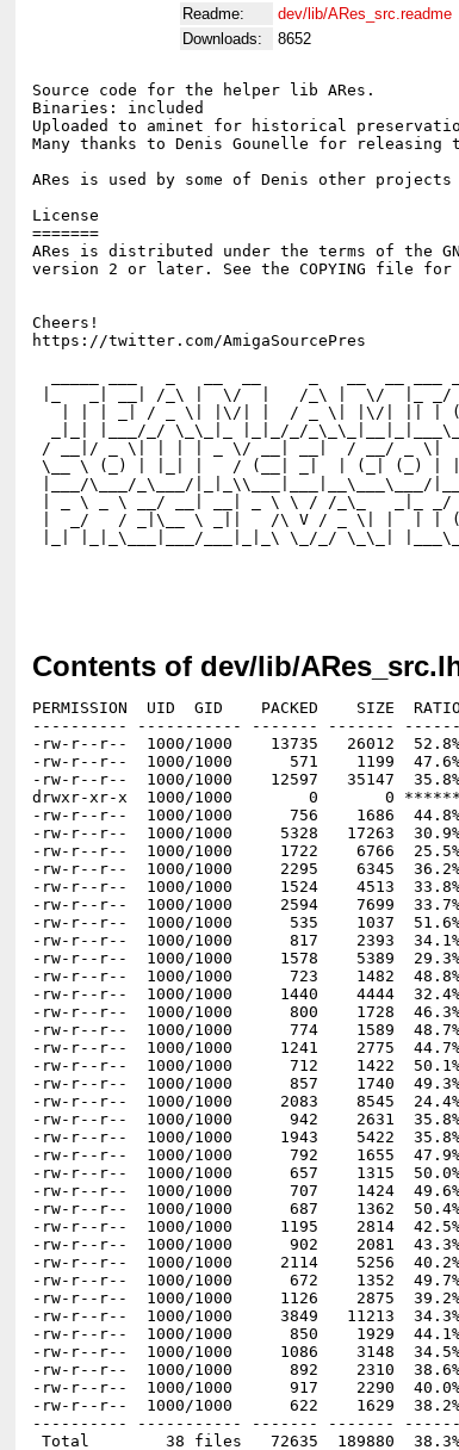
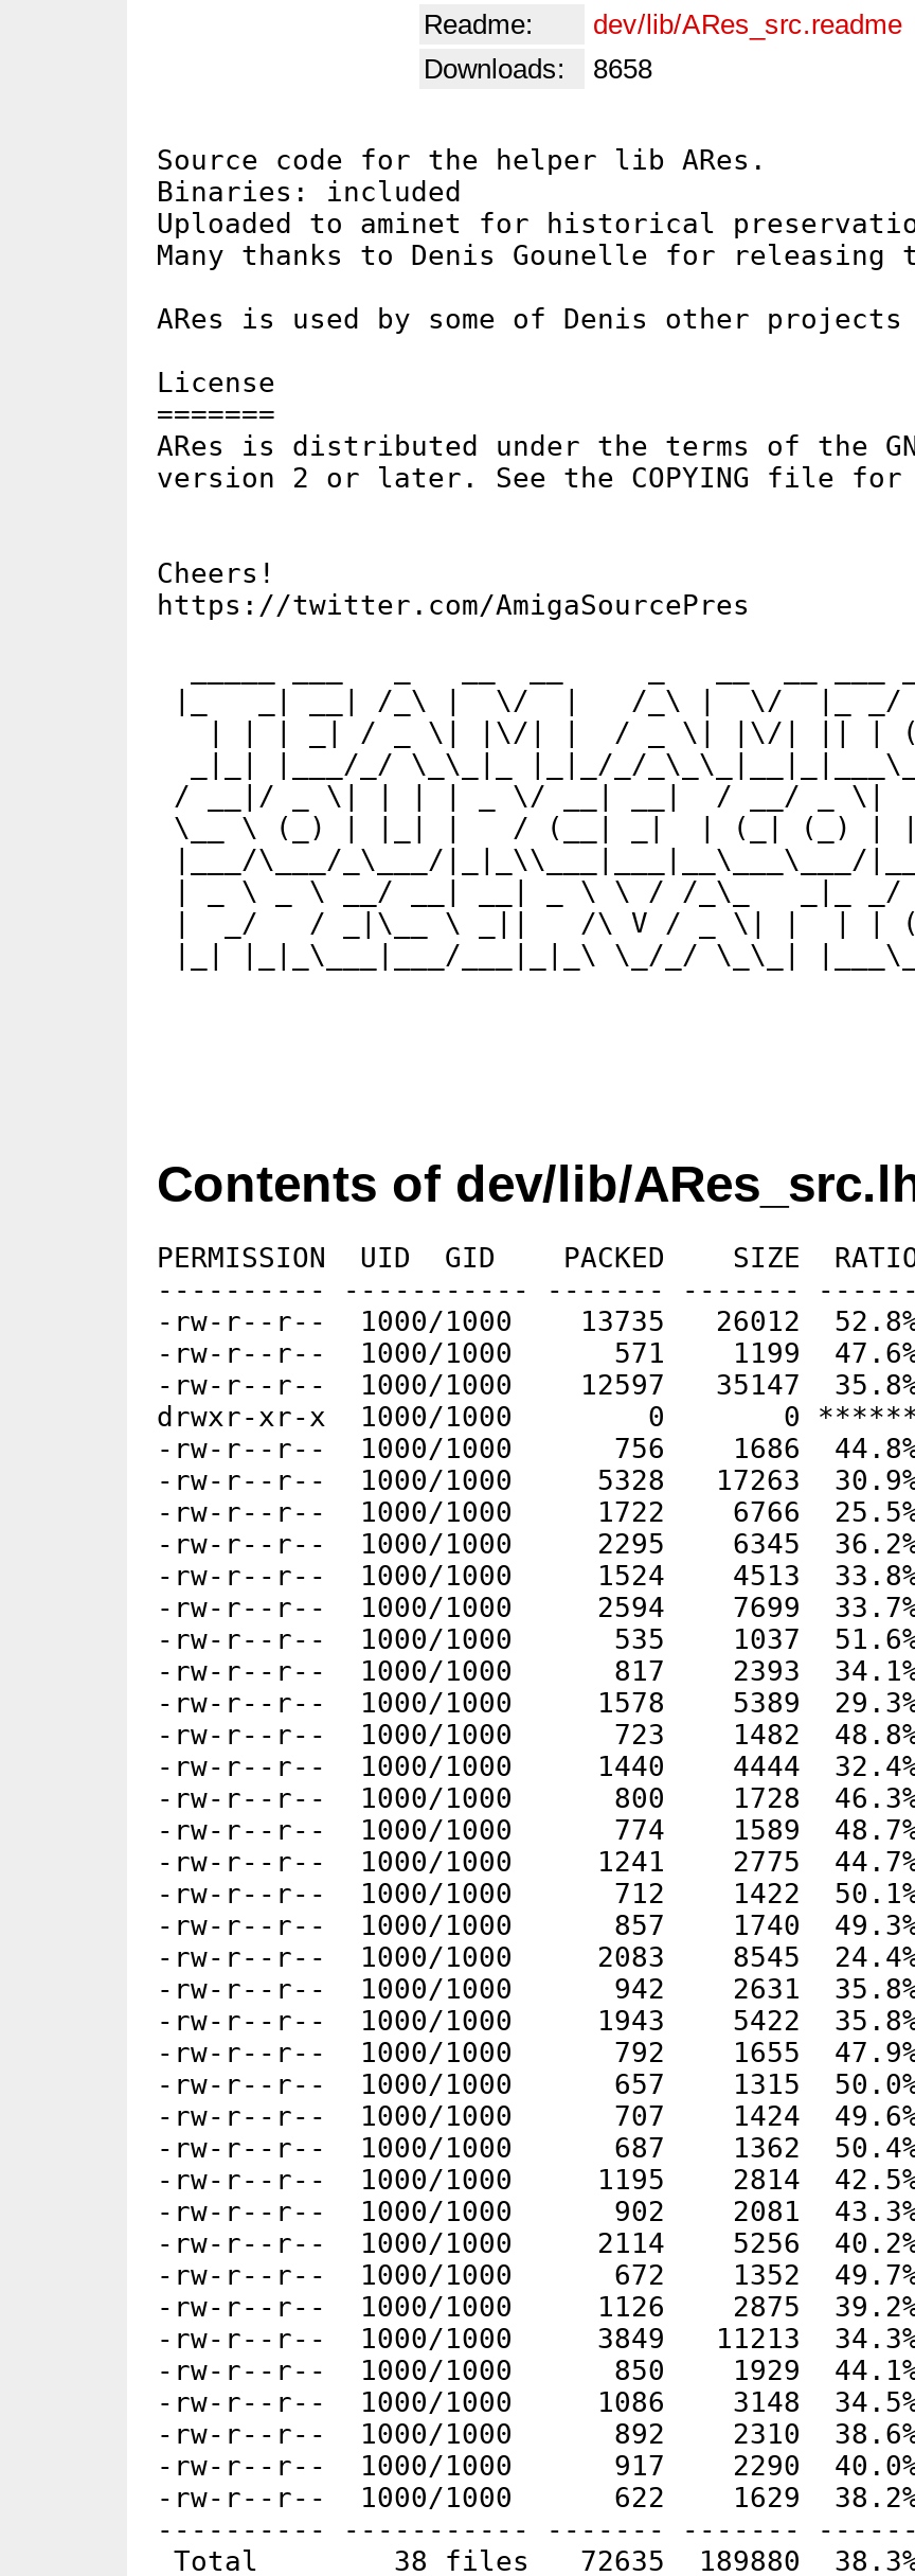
- Downloads: 8652
+ Downloads: 8658
